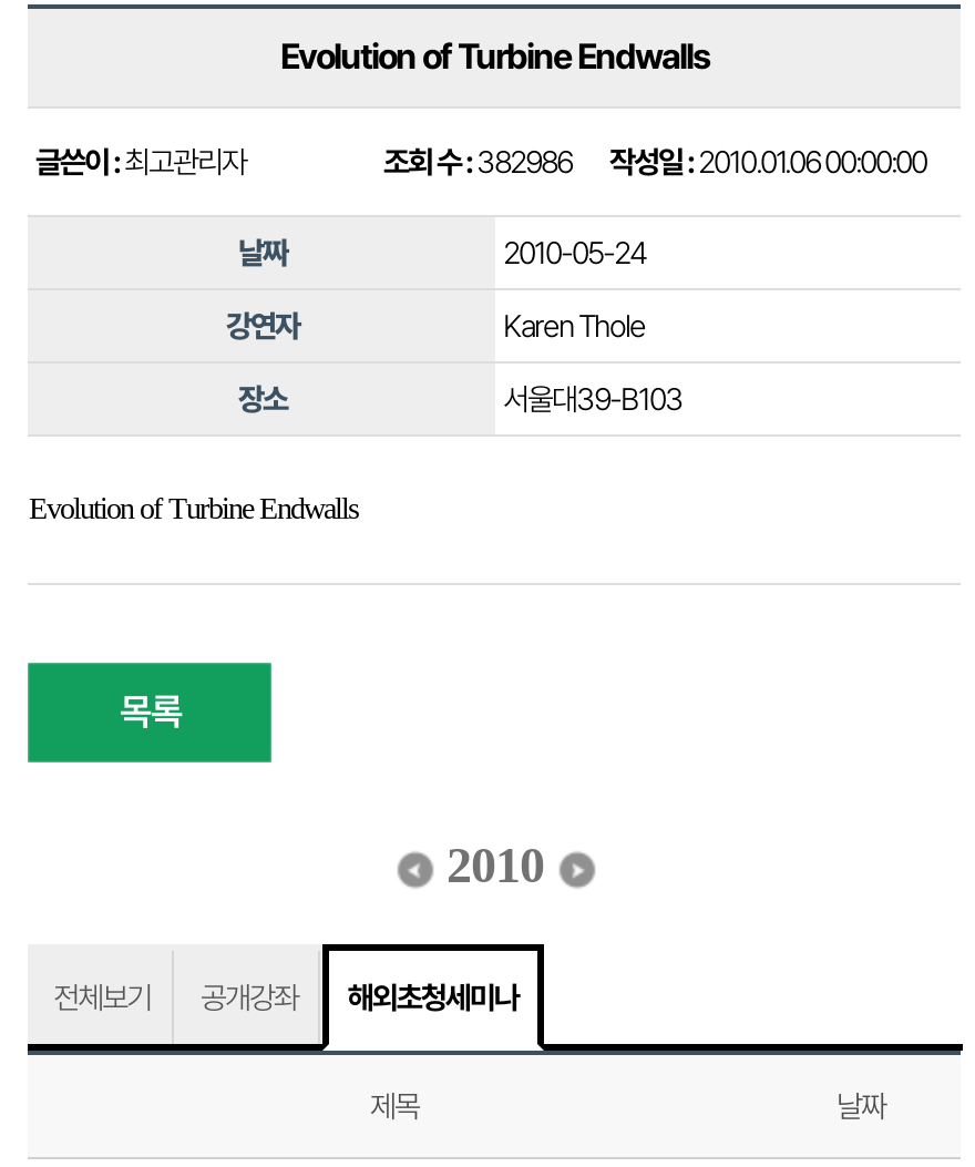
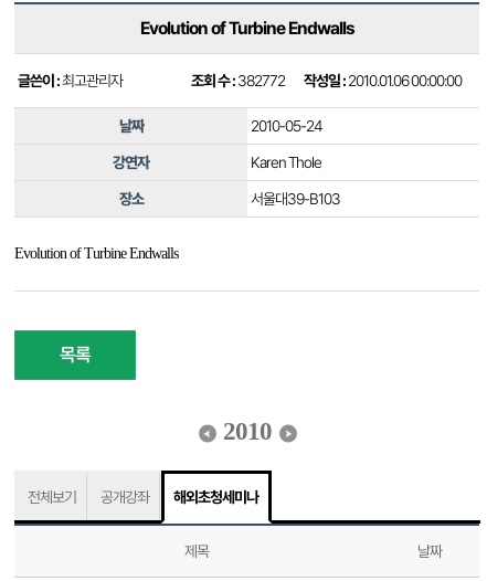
- 조회 수 : 382986 작성일 : 2010.01.06 00:00:00
+ 조회 수 : 382772 작성일 : 2010.01.06 00:00:00
